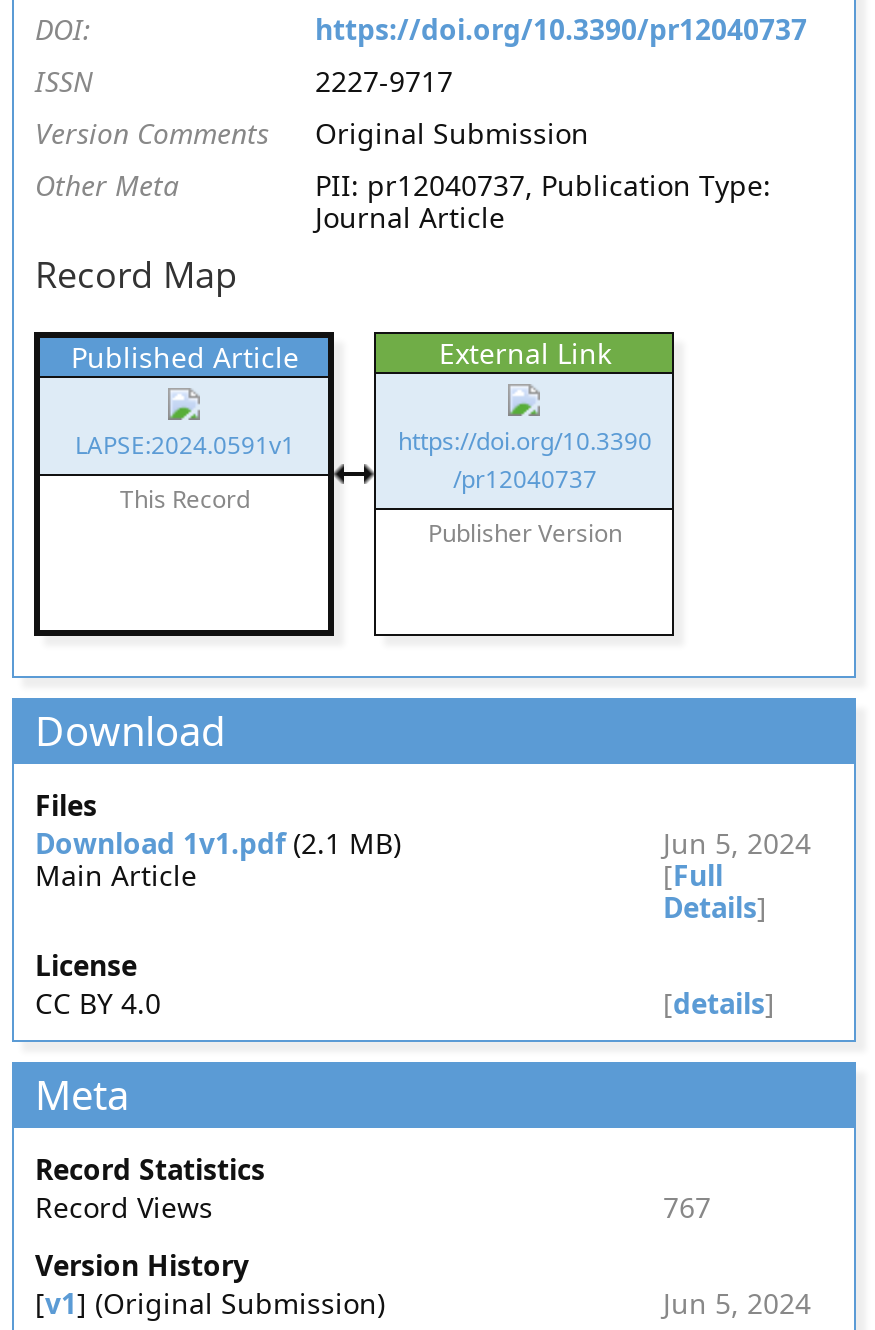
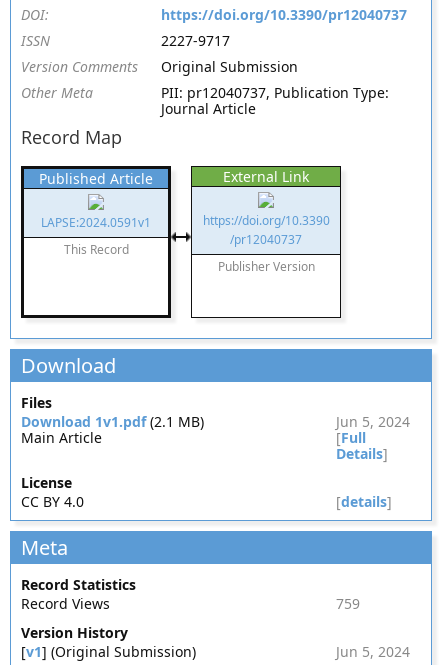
- 767
+ 759
